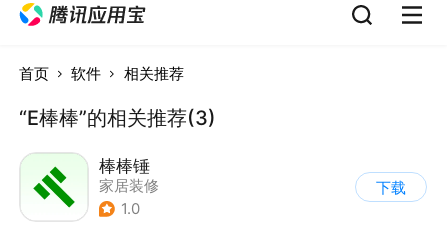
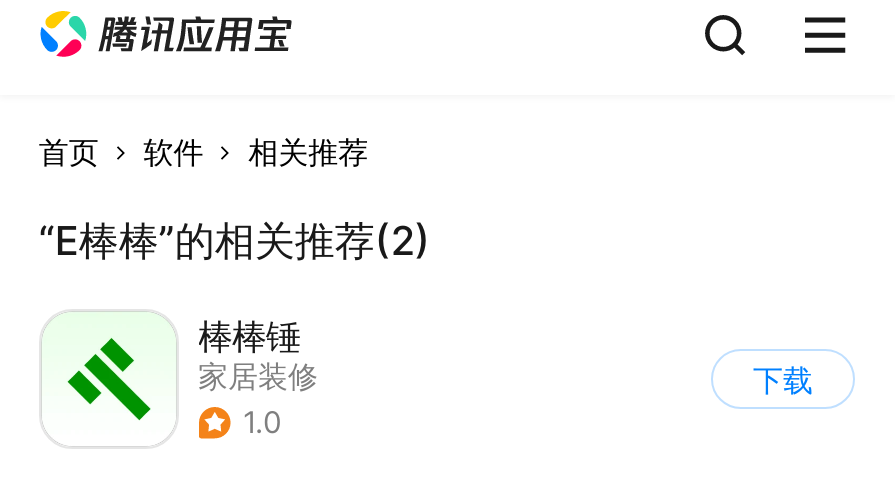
- “E棒棒”的相关推荐(3)
+ “E棒棒”的相关推荐(2)
